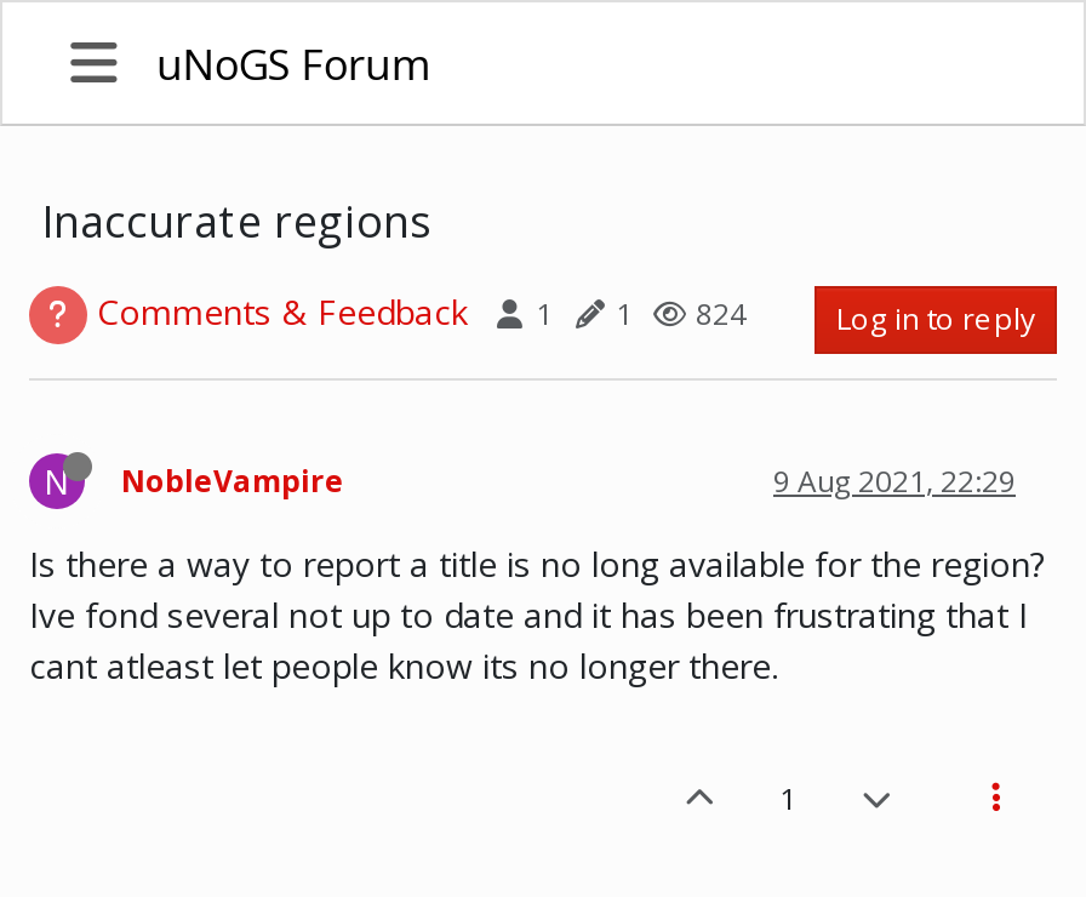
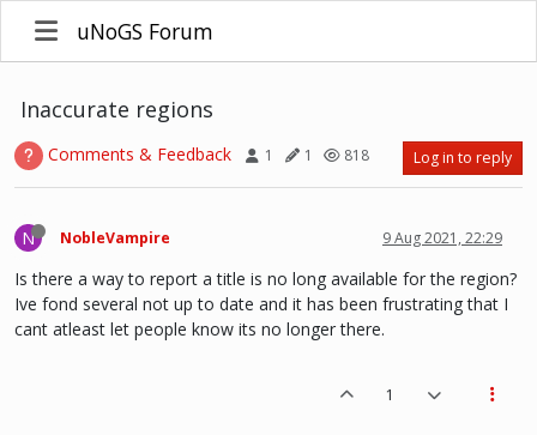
- Comments & Feedback 1 1 824
+ Comments & Feedback 1 1 818
